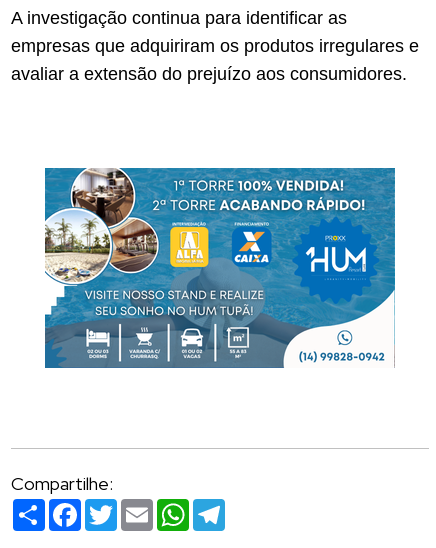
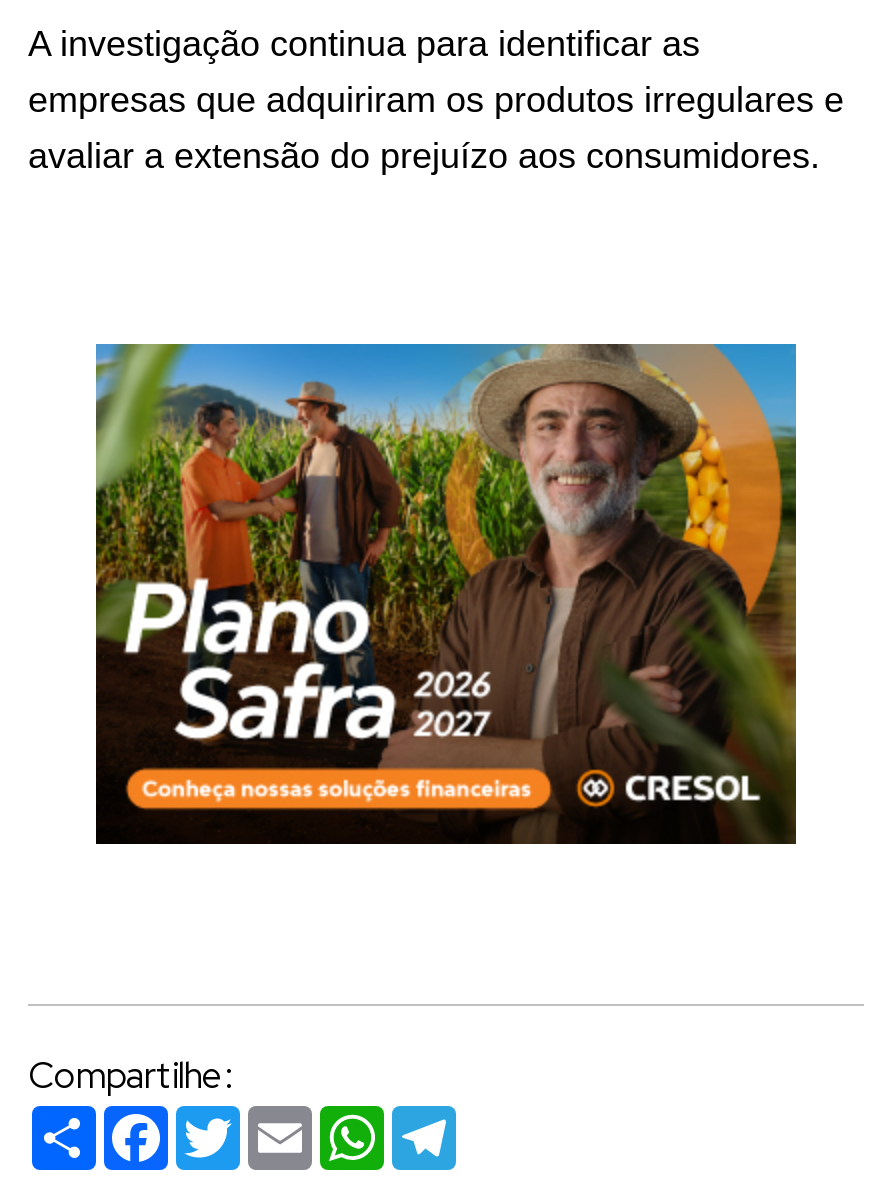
- [image]
+ [image]
